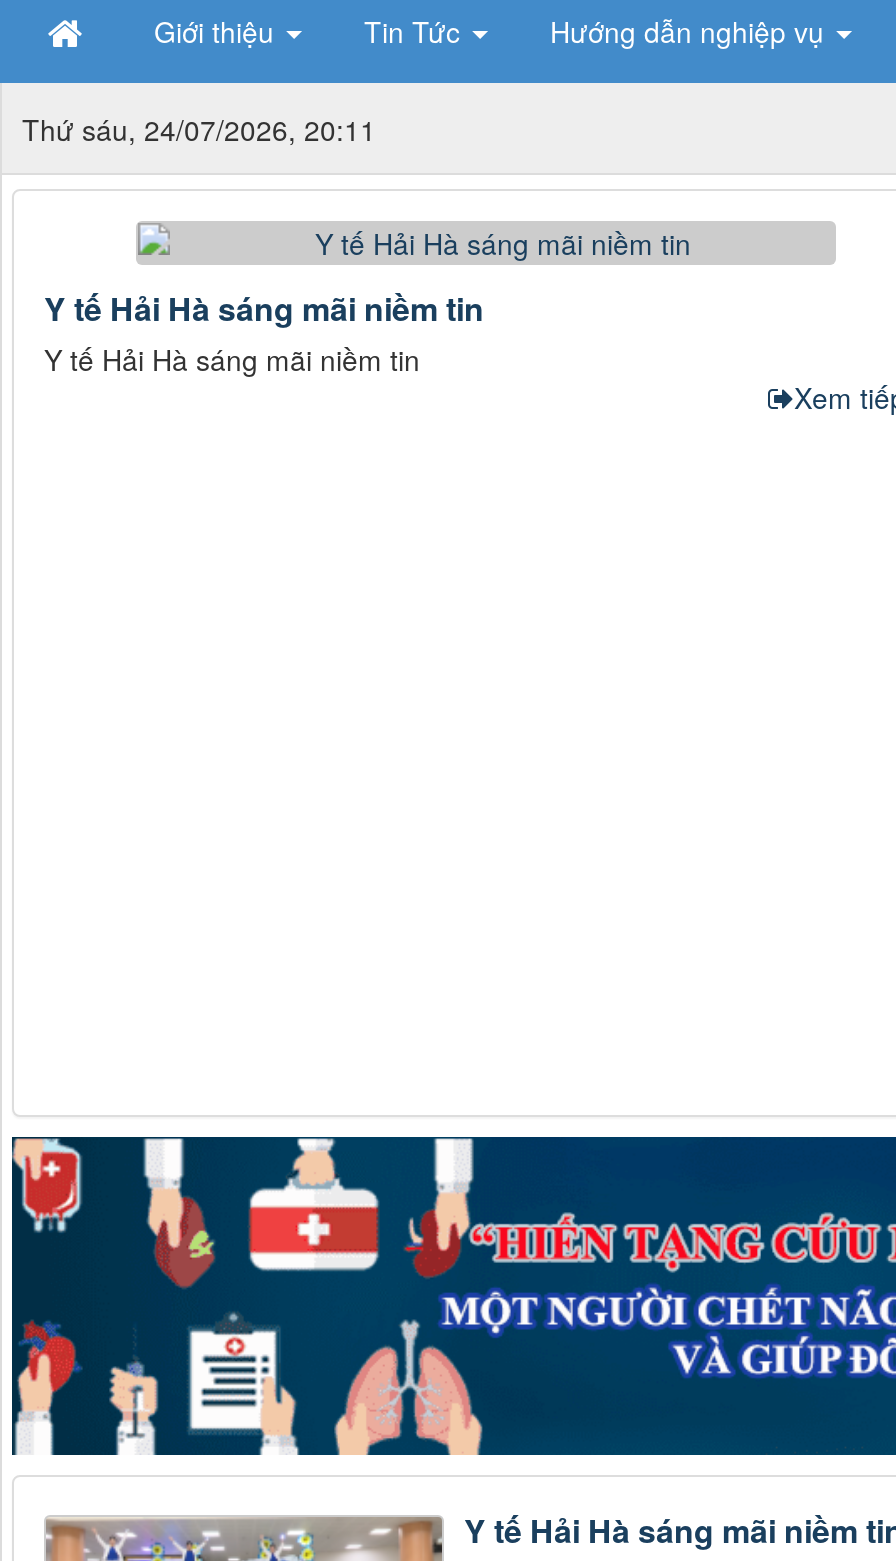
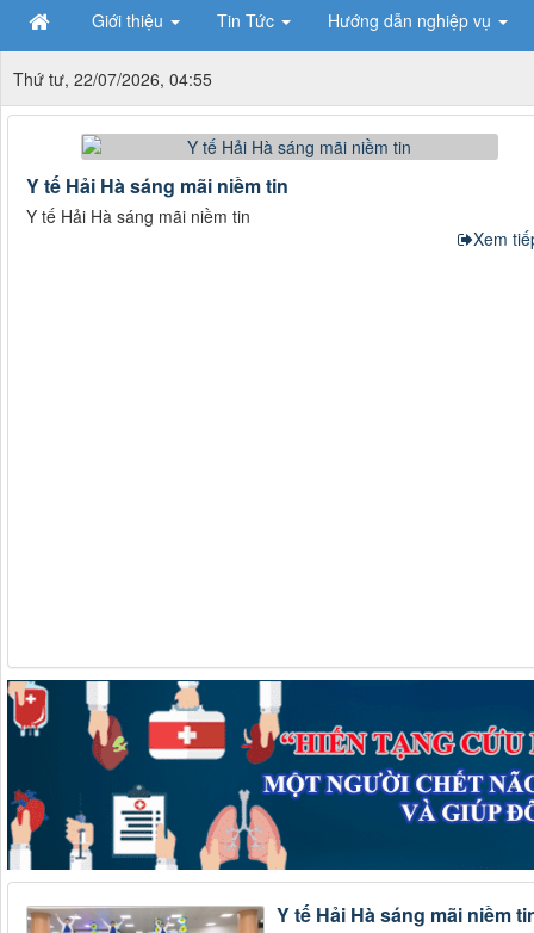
- Thứ sáu, 24/07/2026, 20:11
+ Thứ tư, 22/07/2026, 04:55
